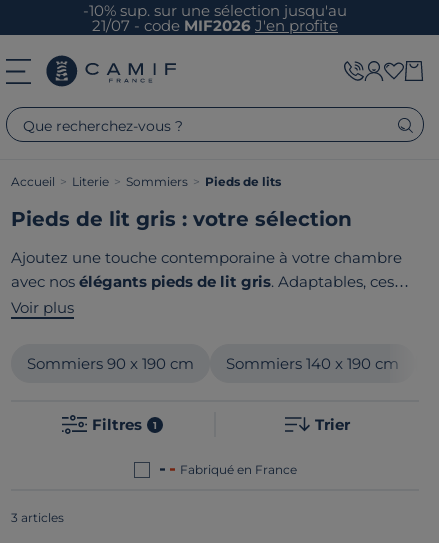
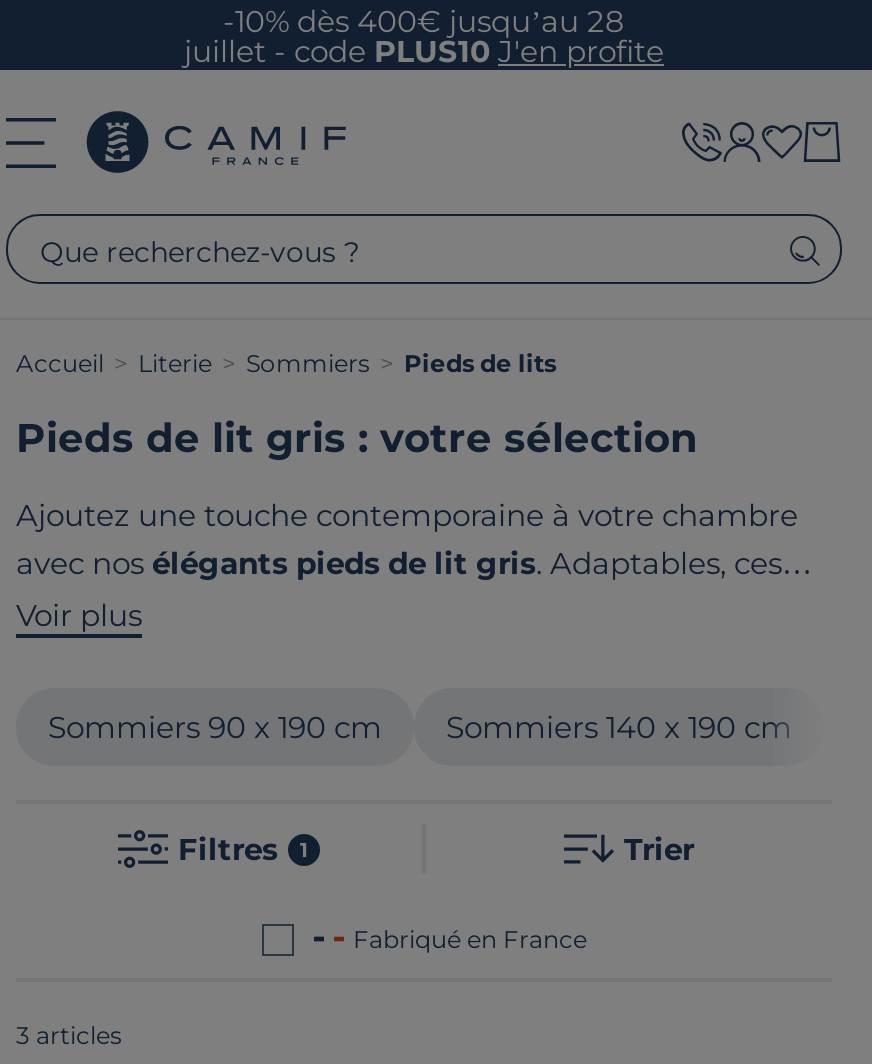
- -10% sup. sur une sélection jusqu'au
- 21/07 - codeMIF2026 J'en profite
+ -10% dès 400€ jusqu’au 28
+ juillet - codePLUS10 J'en profite
